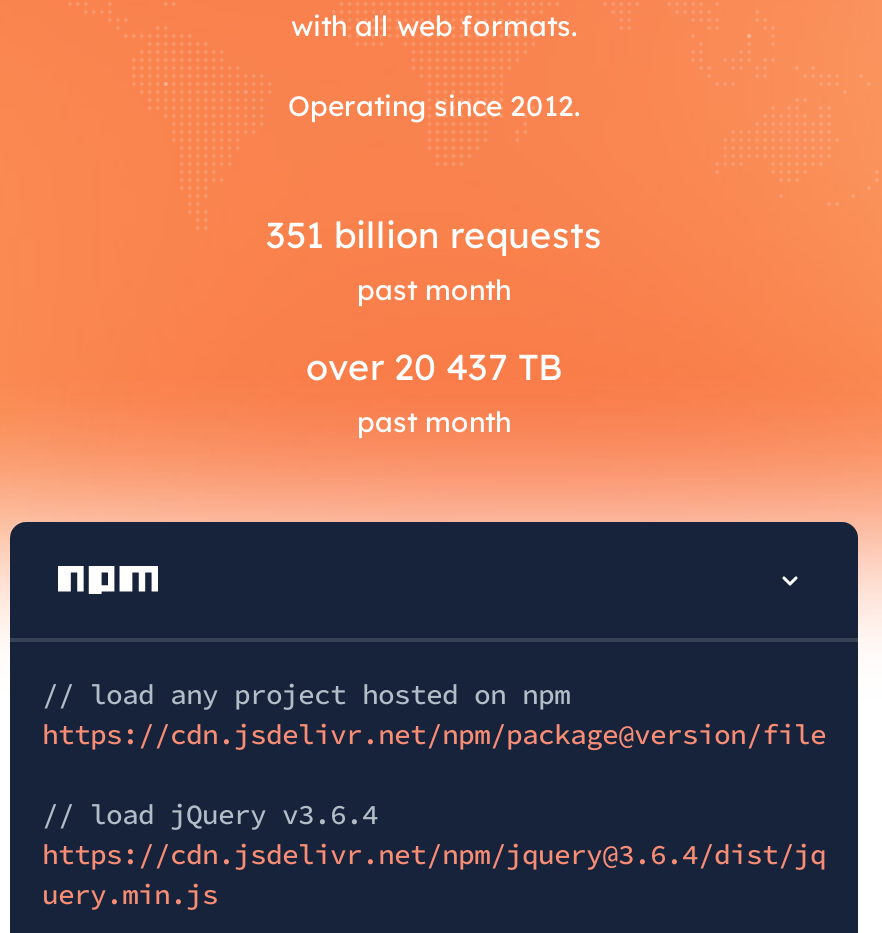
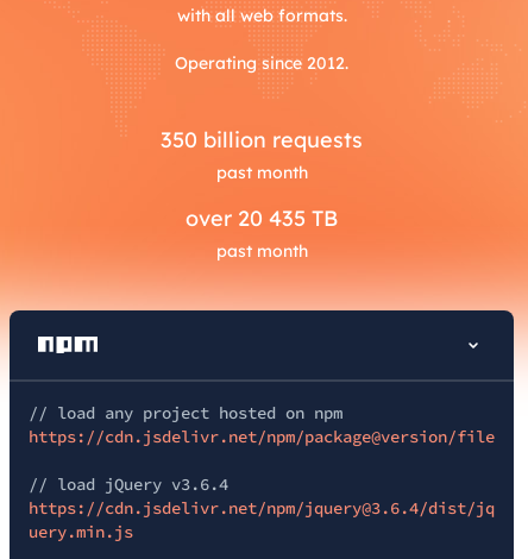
- 351 billion requests
+ 350 billion requests

- over 20 437 TB
+ over 20 435 TB
